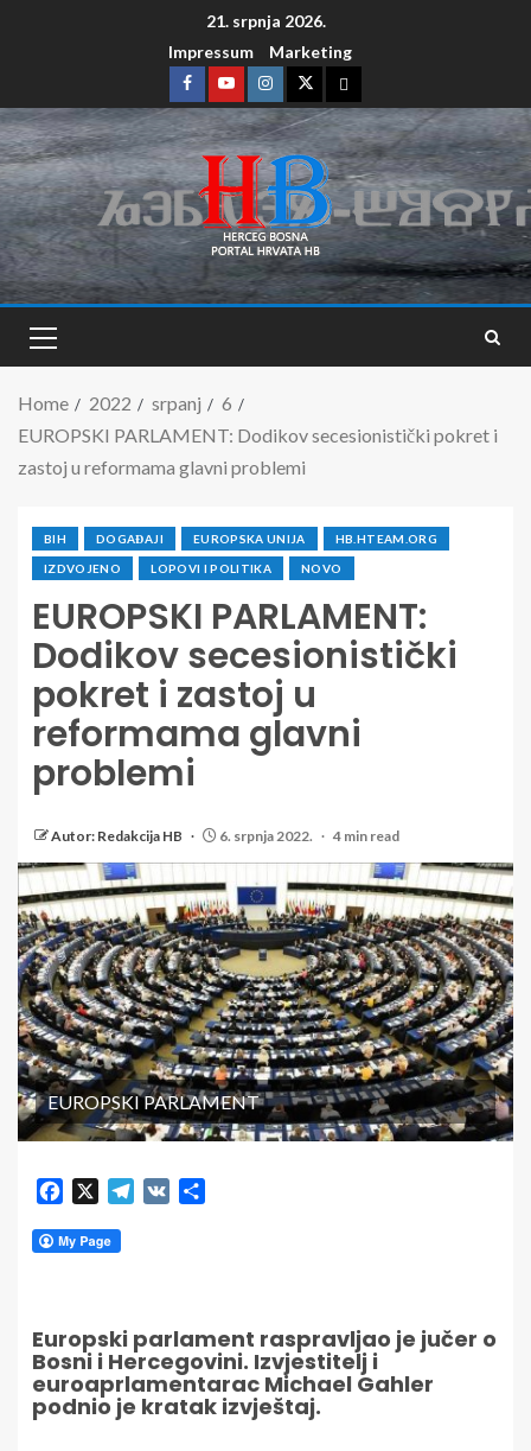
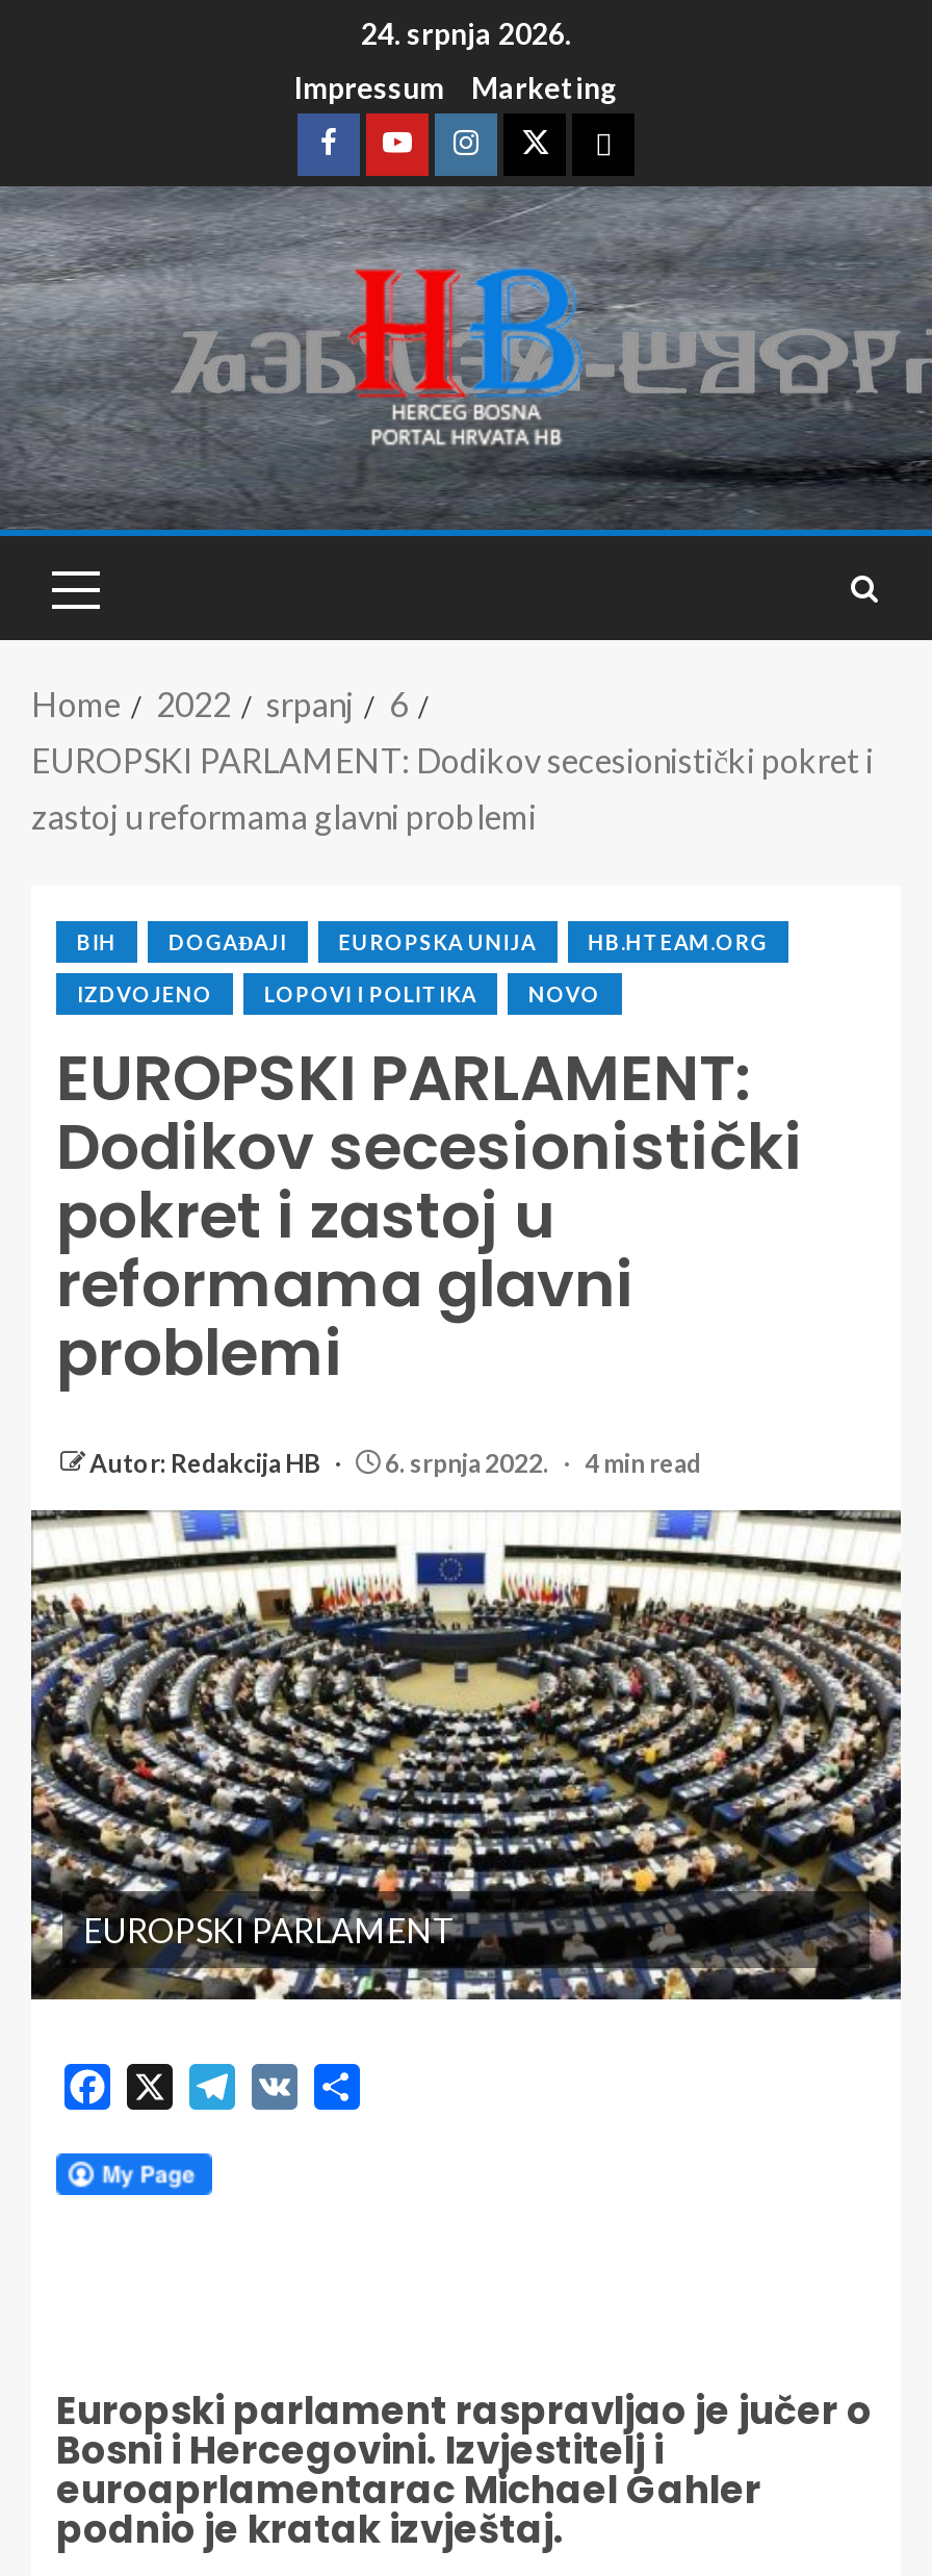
- 21. srpnja 2026.
+ 24. srpnja 2026.
